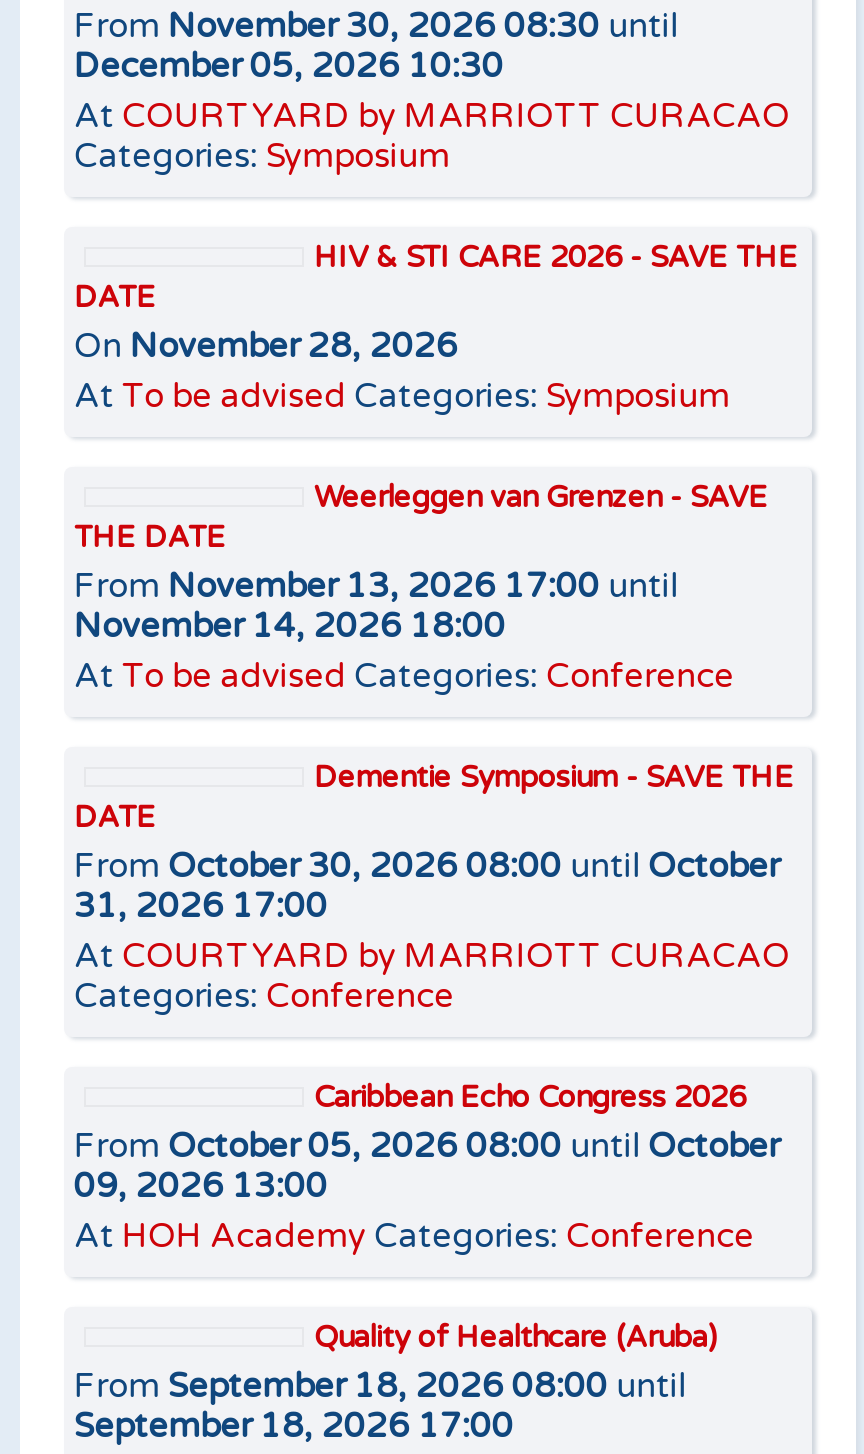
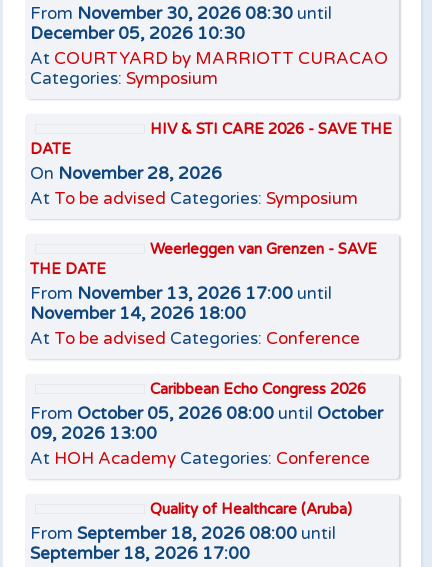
- Dementie Symposium - SAVE THE
- DATE
- From October 30, 2026 08:00 until October
- 31, 2026 17:00
- At COURTYARD by MARRIOTT CURACAO
- Categories: Conference
